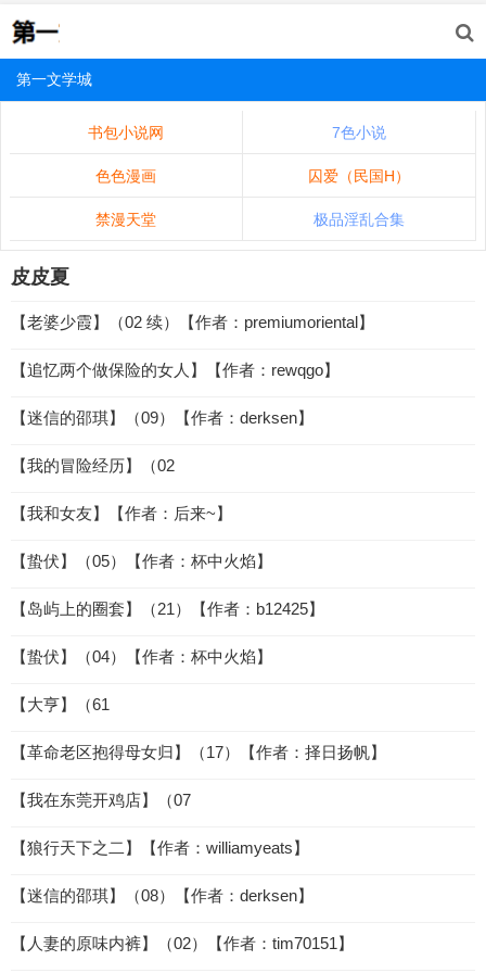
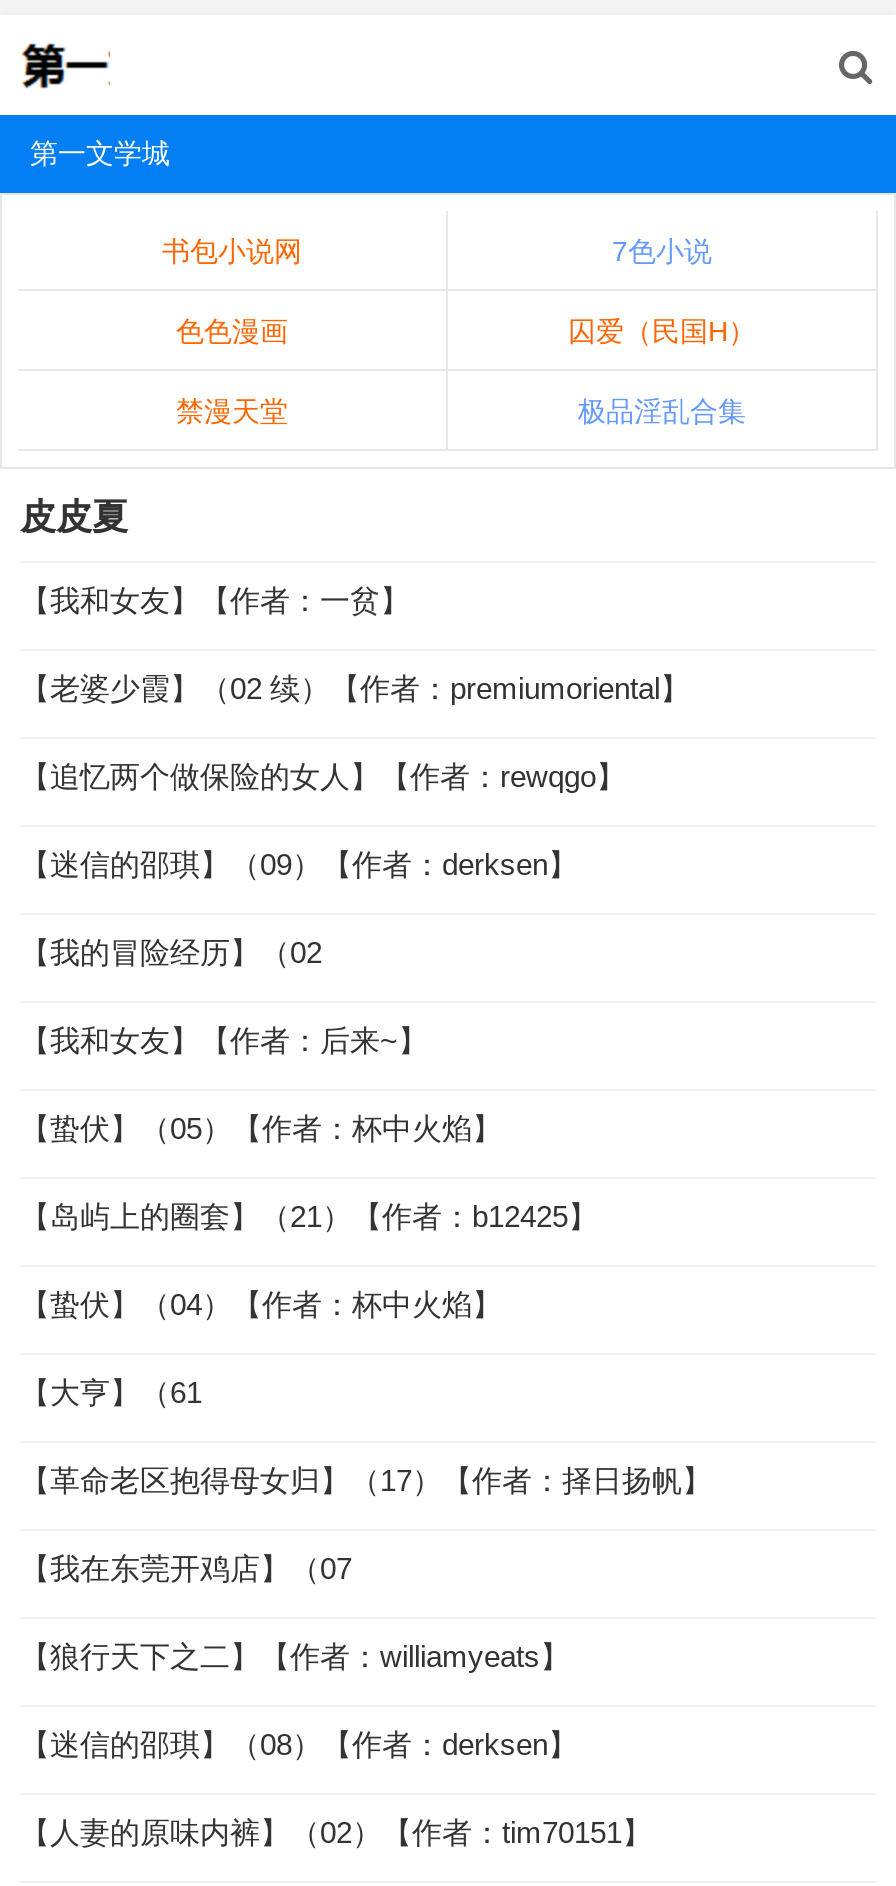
+ 【我和女友】【作者：一贫】
